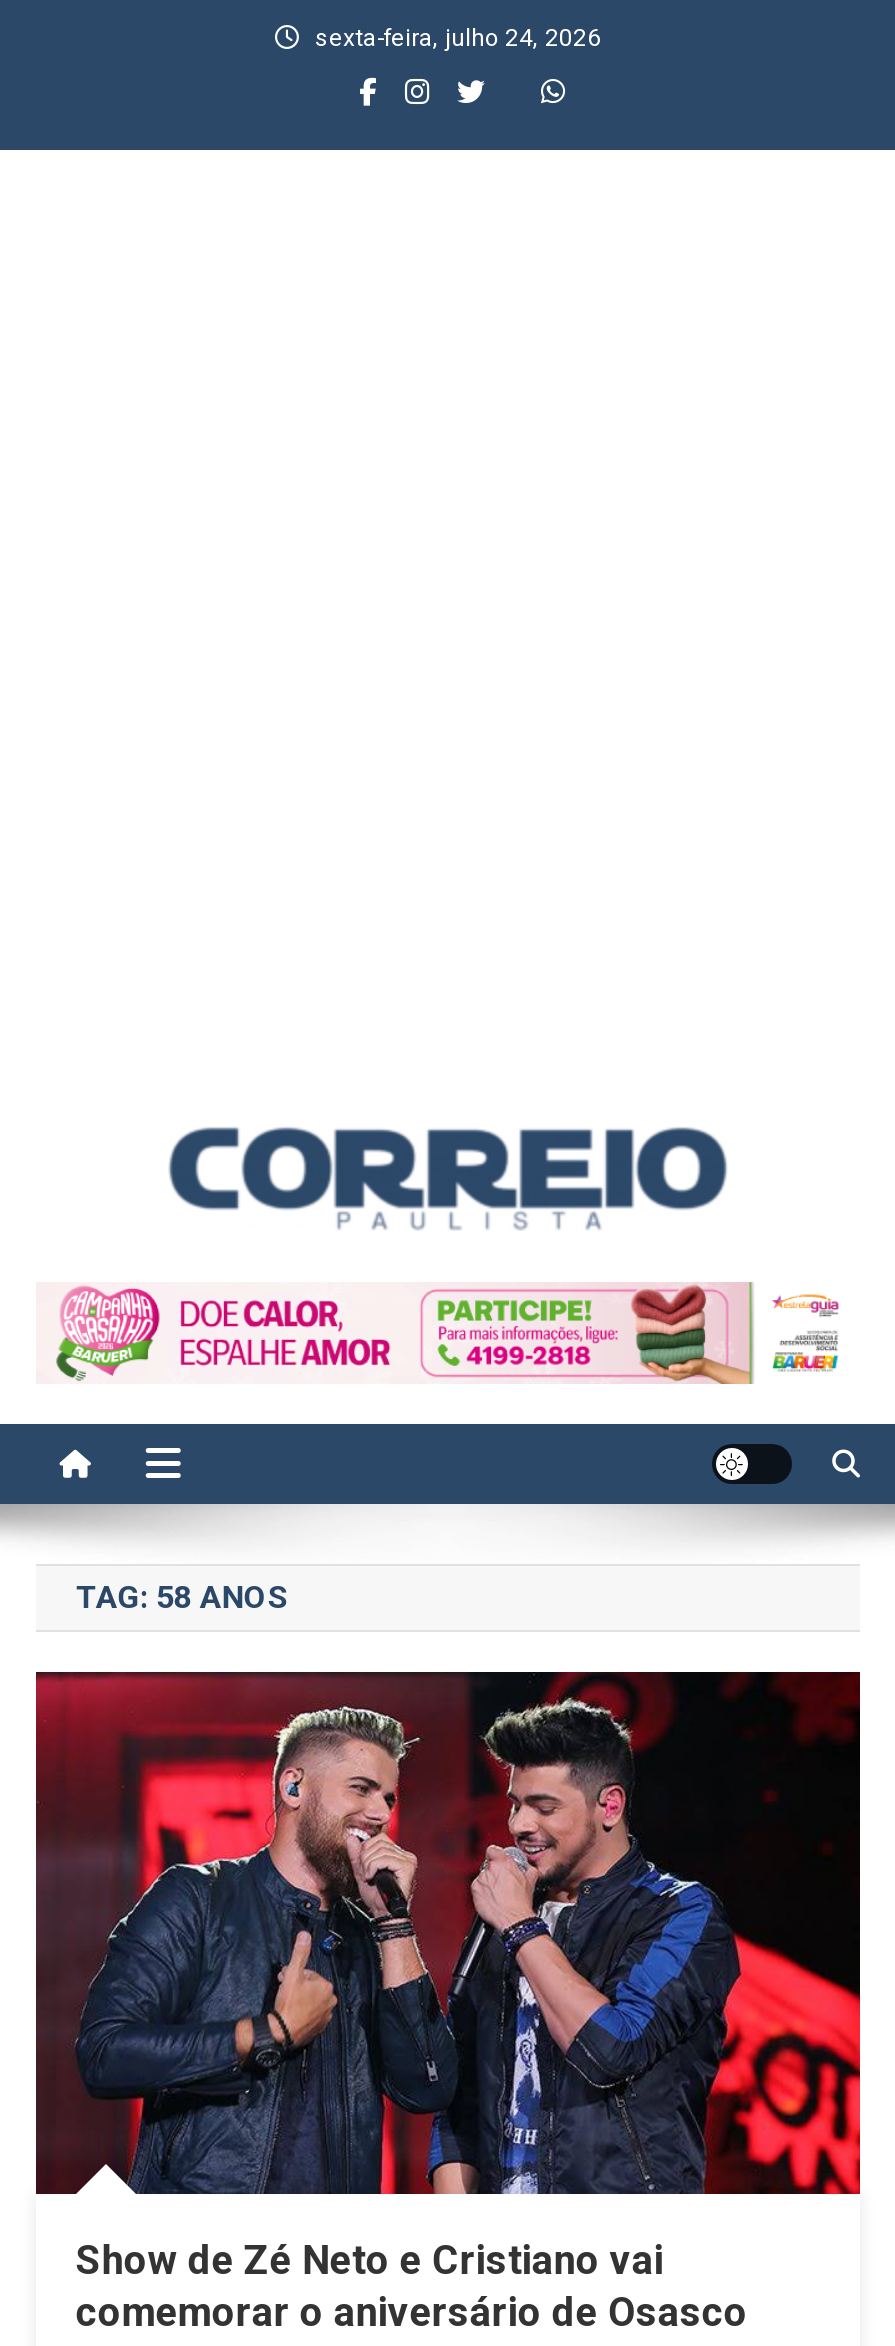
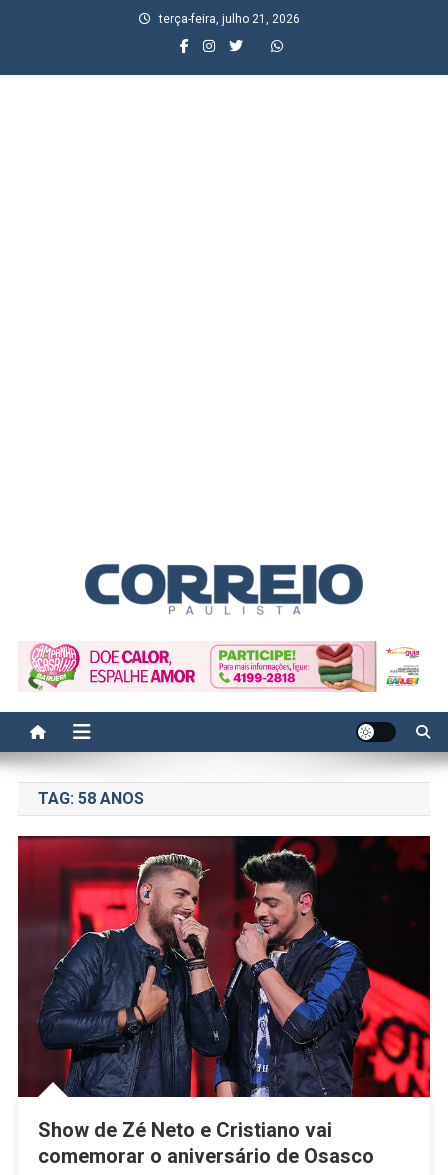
- sexta-feira, julho 24, 2026
+ terça-feira, julho 21, 2026
